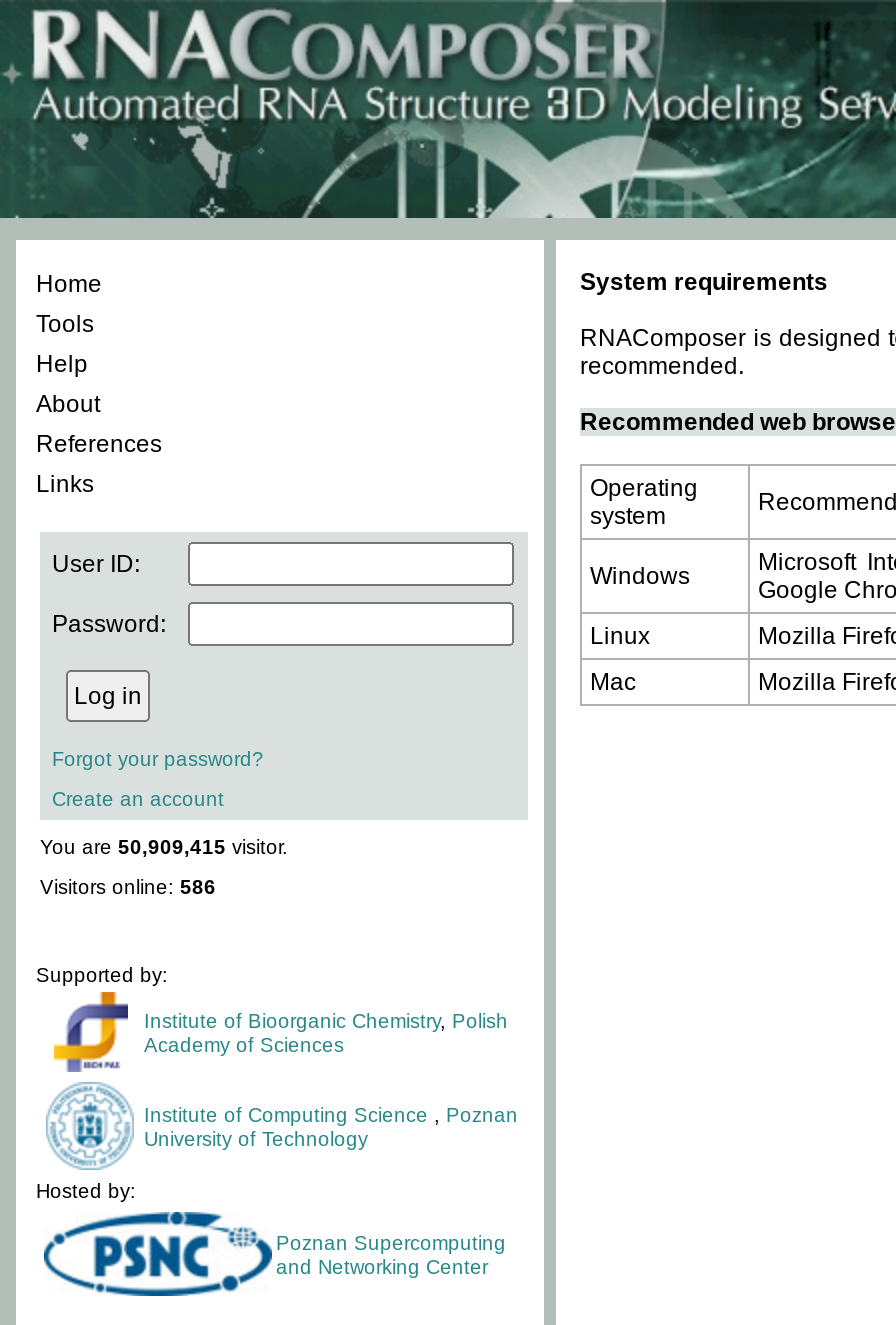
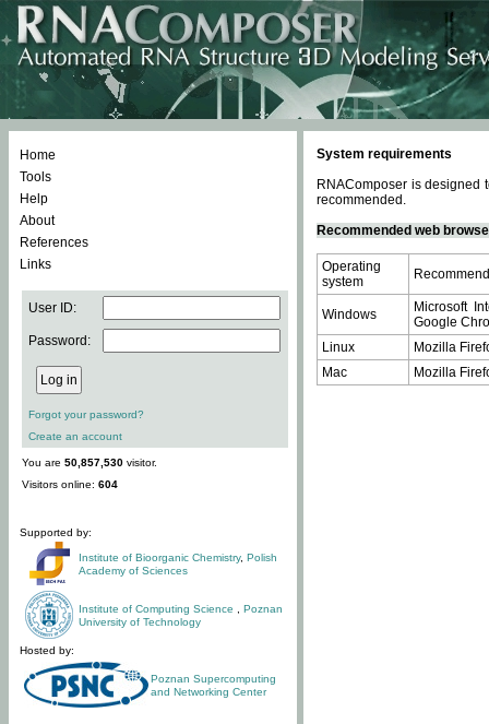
- You are 50,909,415 visitor.
+ You are 50,857,530 visitor.

- Visitors online: 586
+ Visitors online: 604
